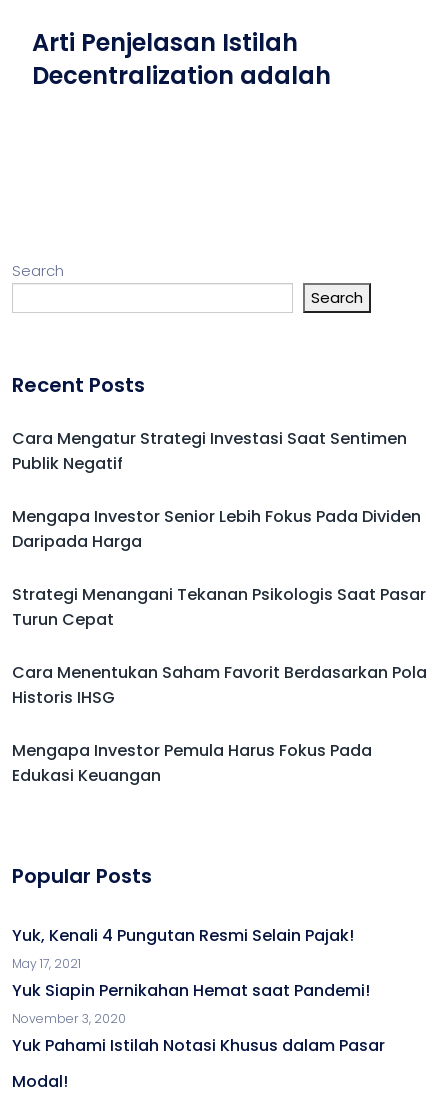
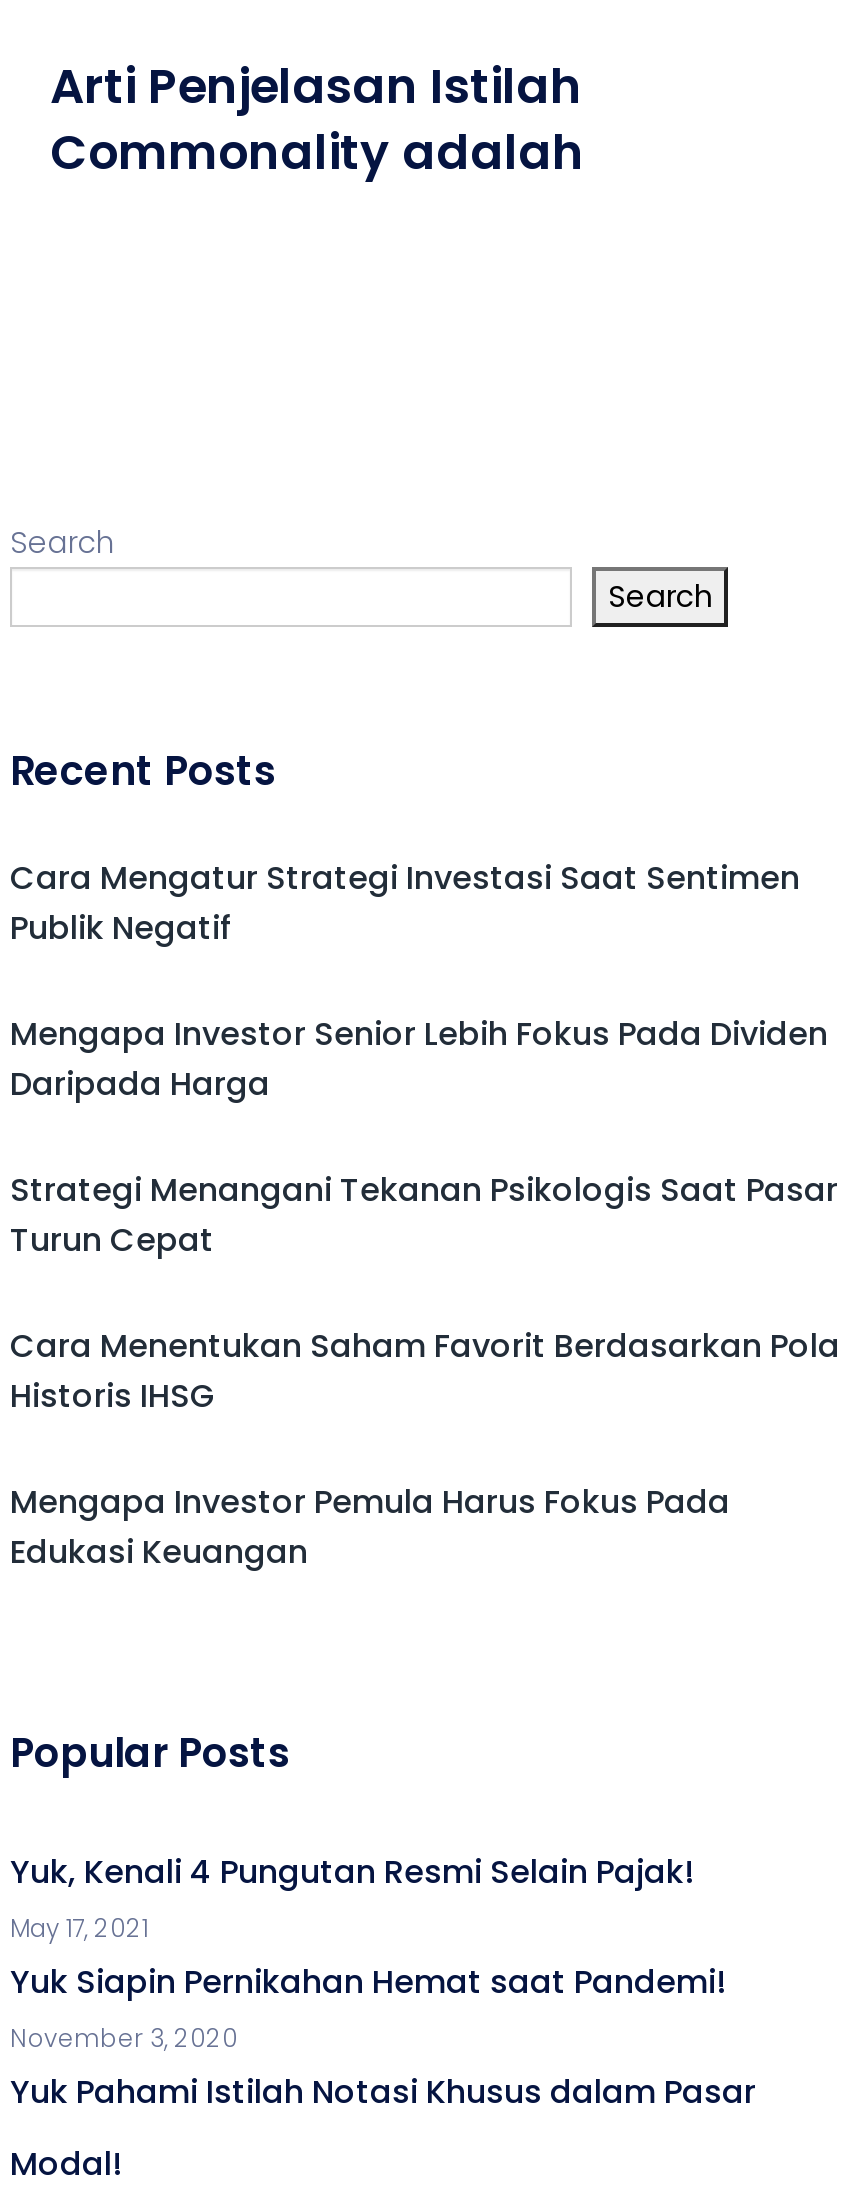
- Decentralization adalah
+ Commonality adalah
